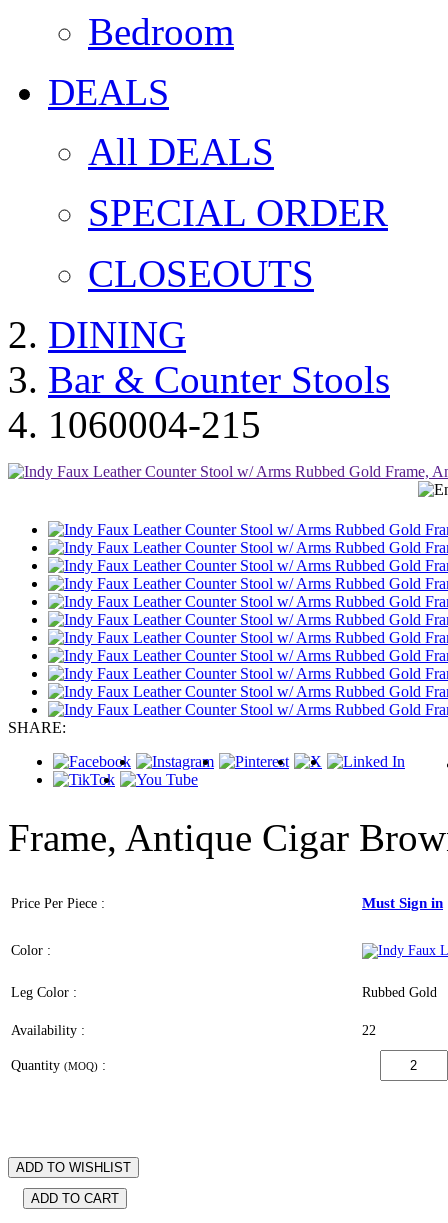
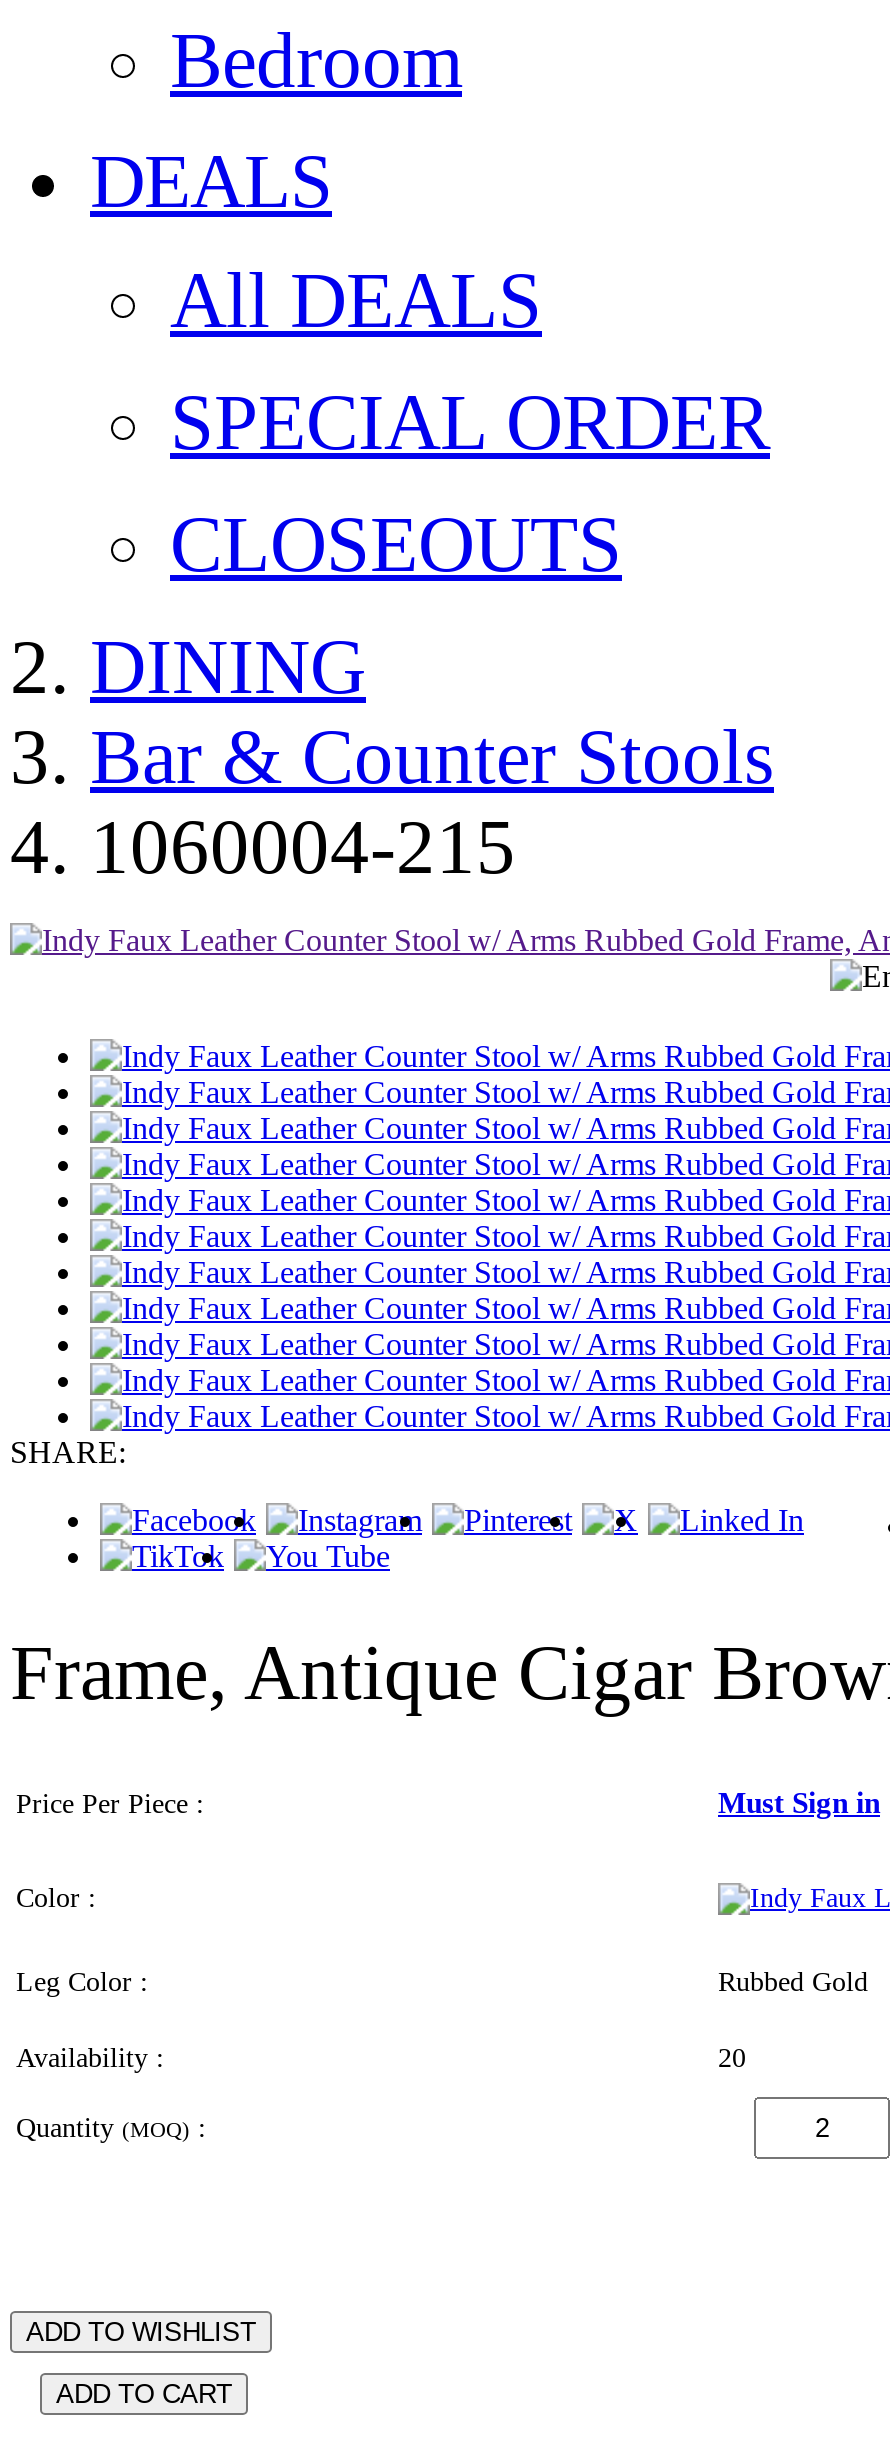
- 22
+ 20
